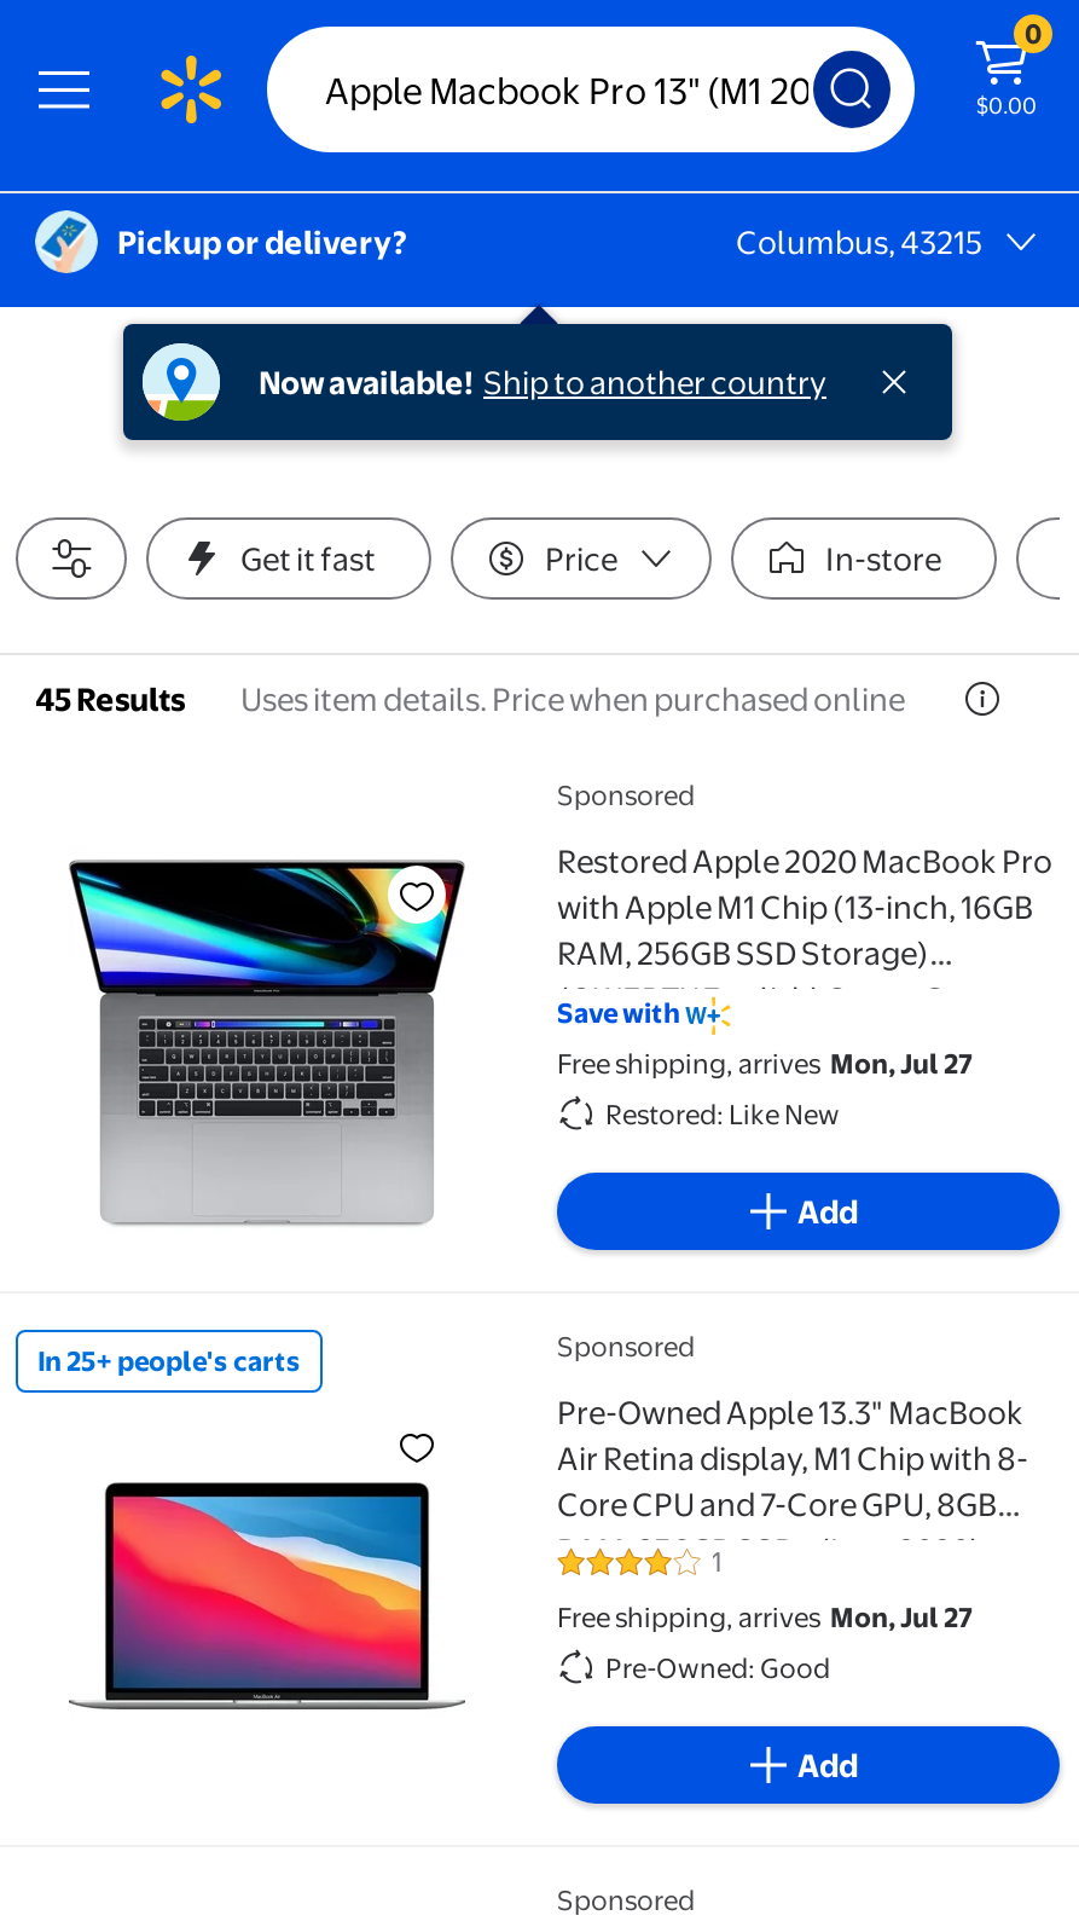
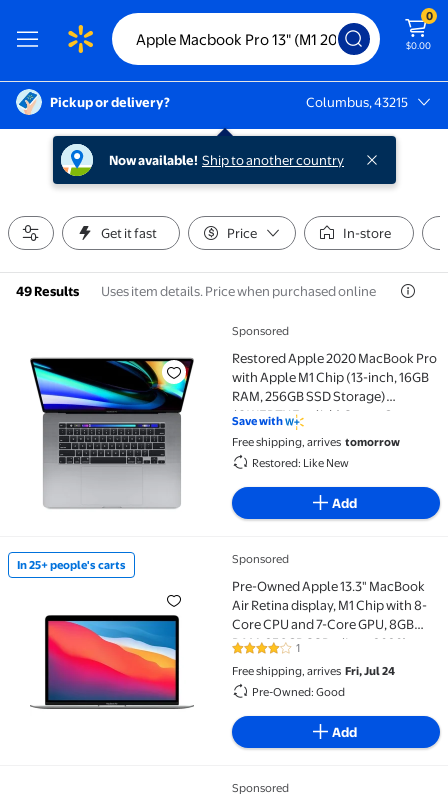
- 45 Results Uses item details. Price when purchased online
+ 49 Results Uses item details. Price when purchased online

- Free shipping, arrives Mon, Jul 27
+ Free shipping, arrives tomorrow

- Free shipping, arrives Mon, Jul 27
+ Free shipping, arrives Fri, Jul 24
